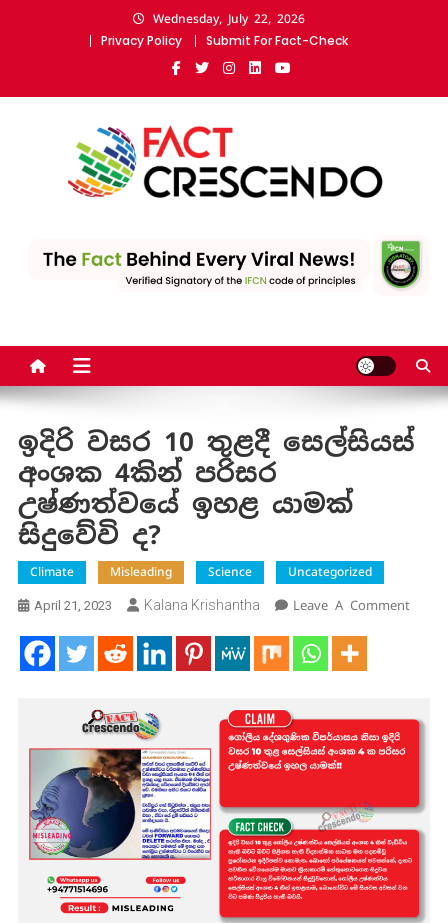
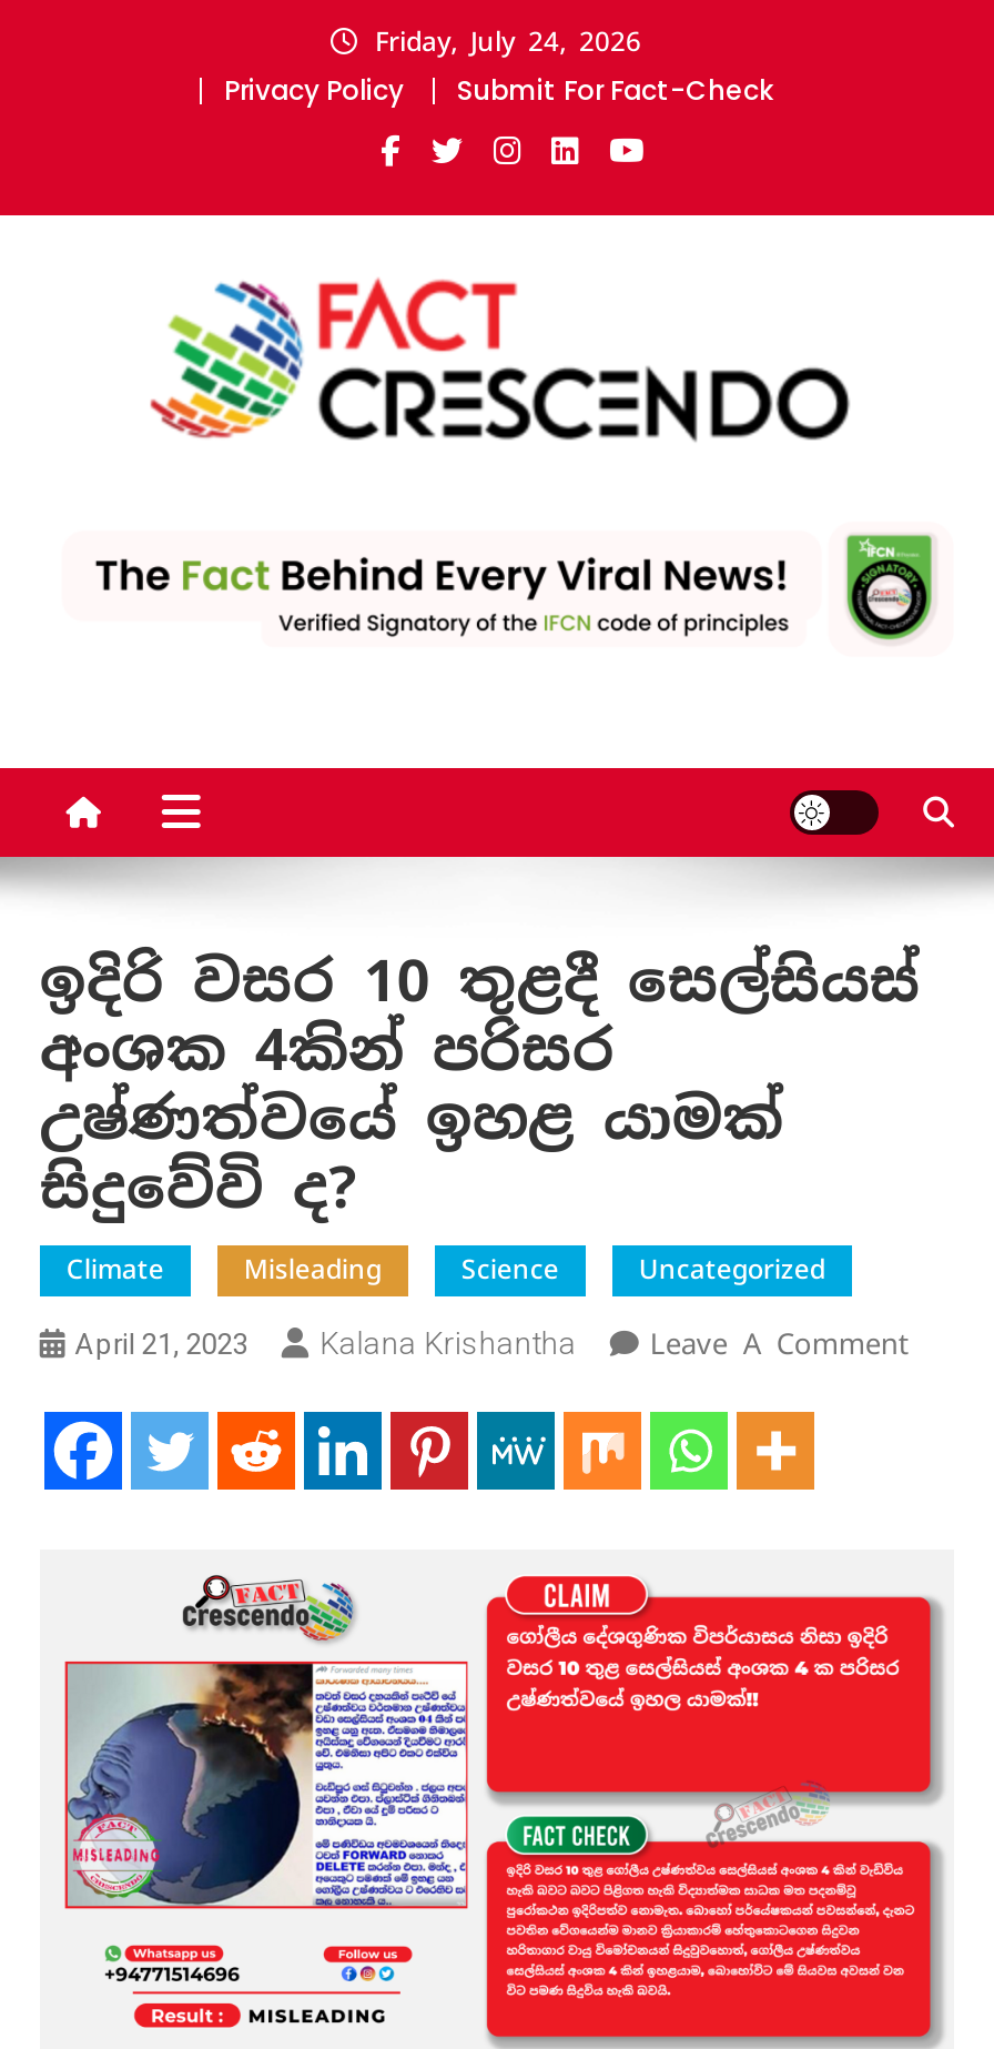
- Wednesday, July 22, 2026
+ Friday, July 24, 2026
